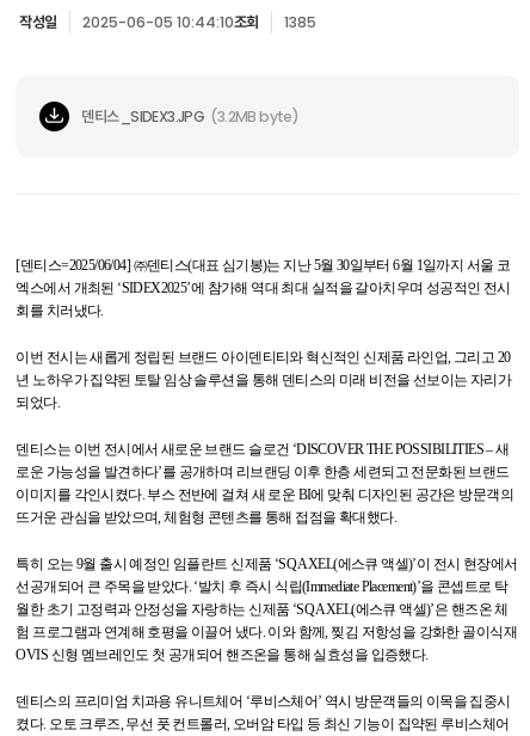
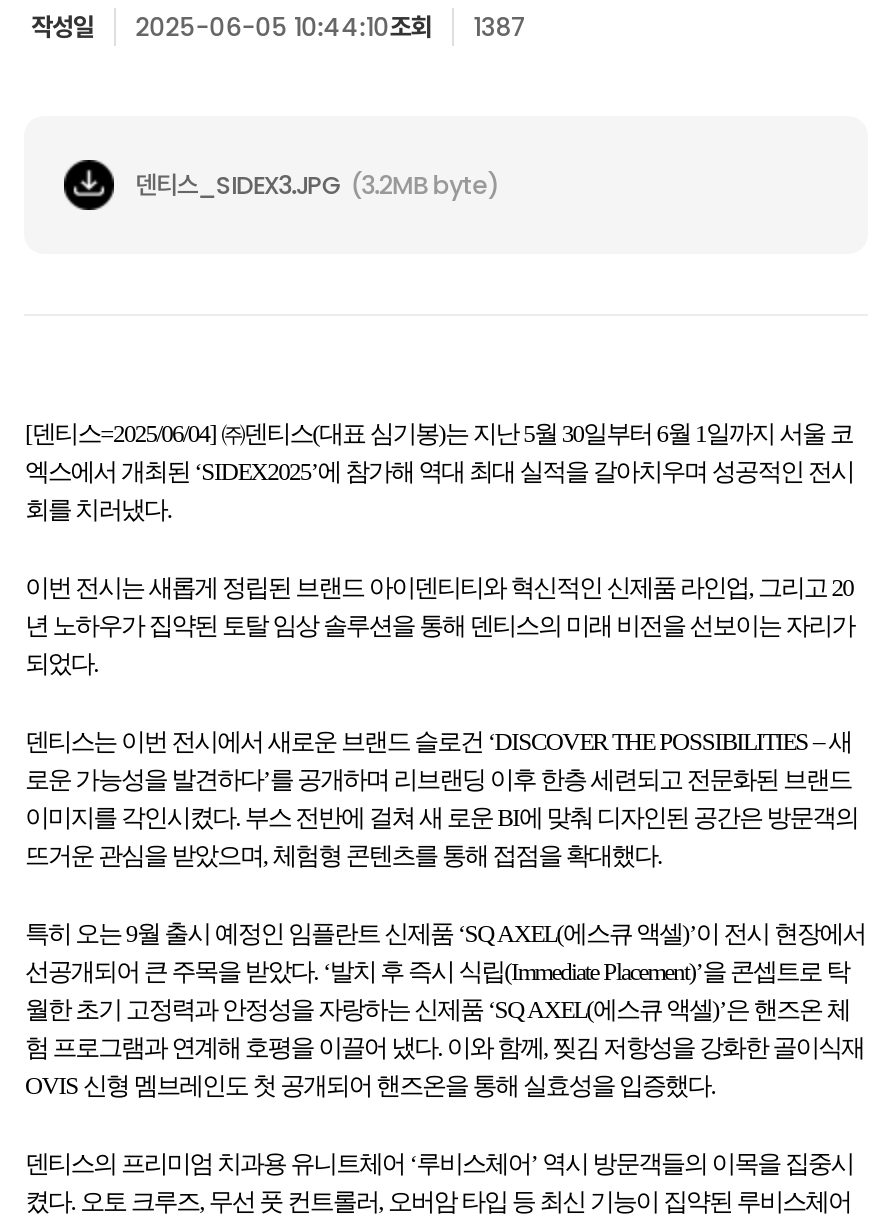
- 작성일 2025-06-05 10:44:10조회 1385
+ 작성일 2025-06-05 10:44:10조회 1387
